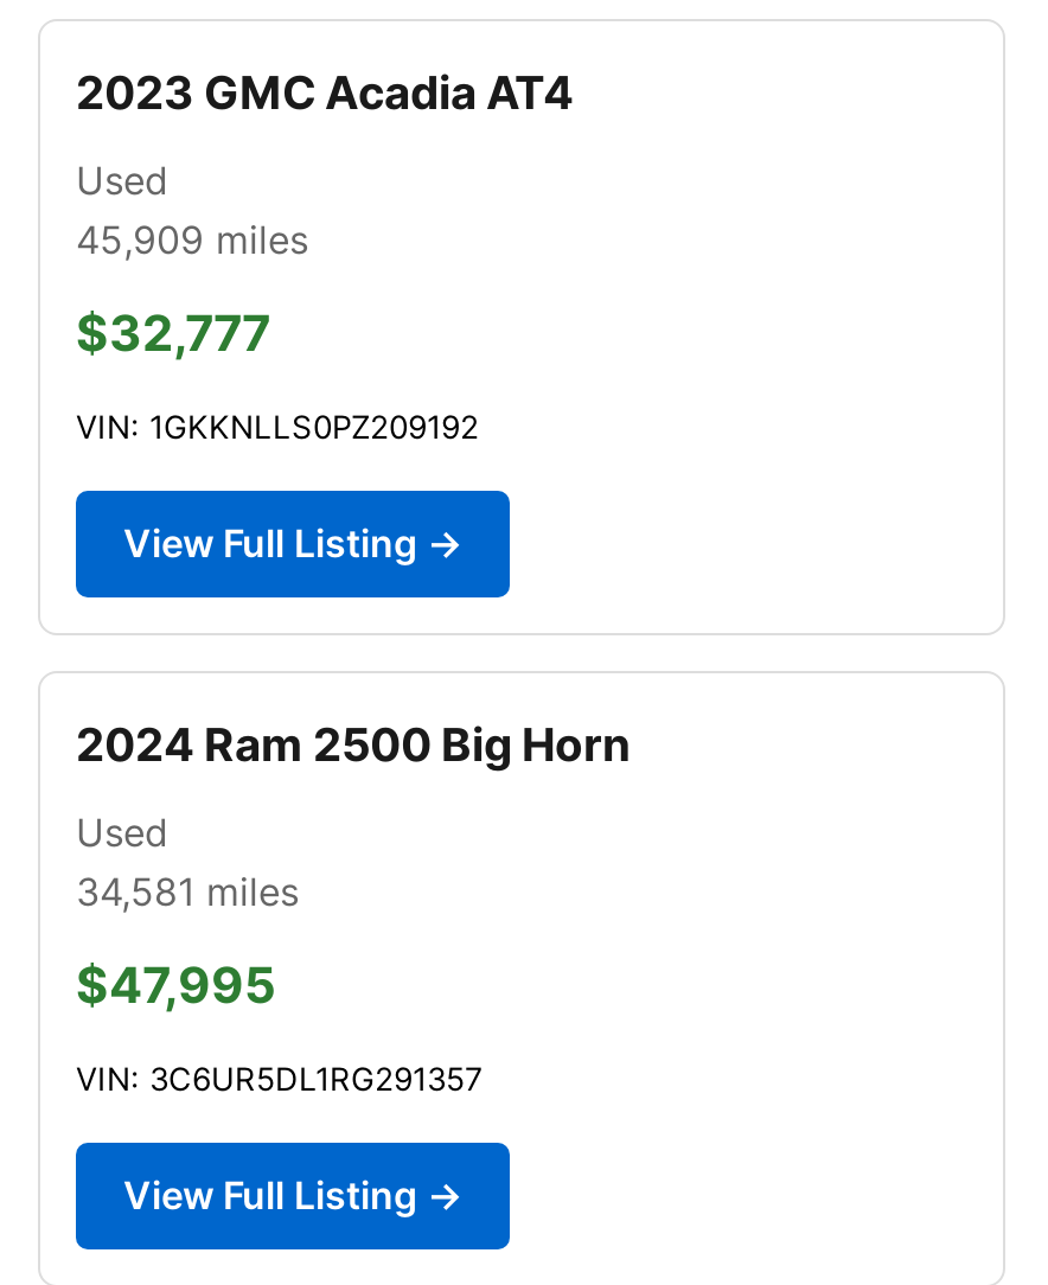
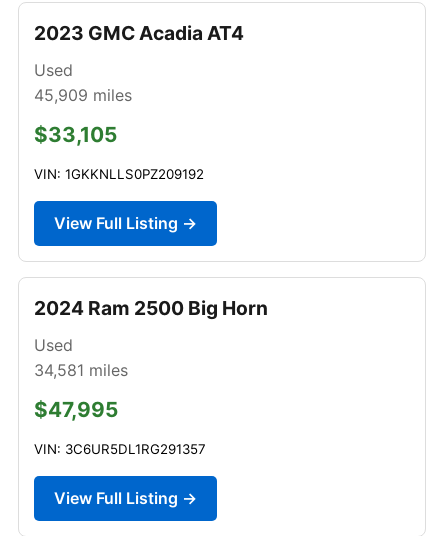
- $32,777
+ $33,105
